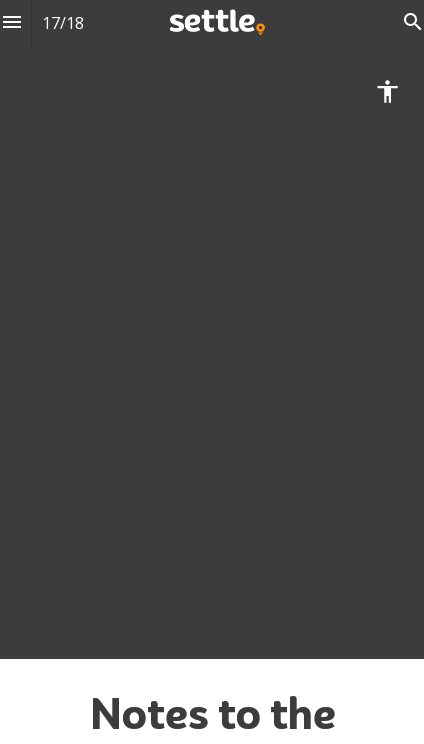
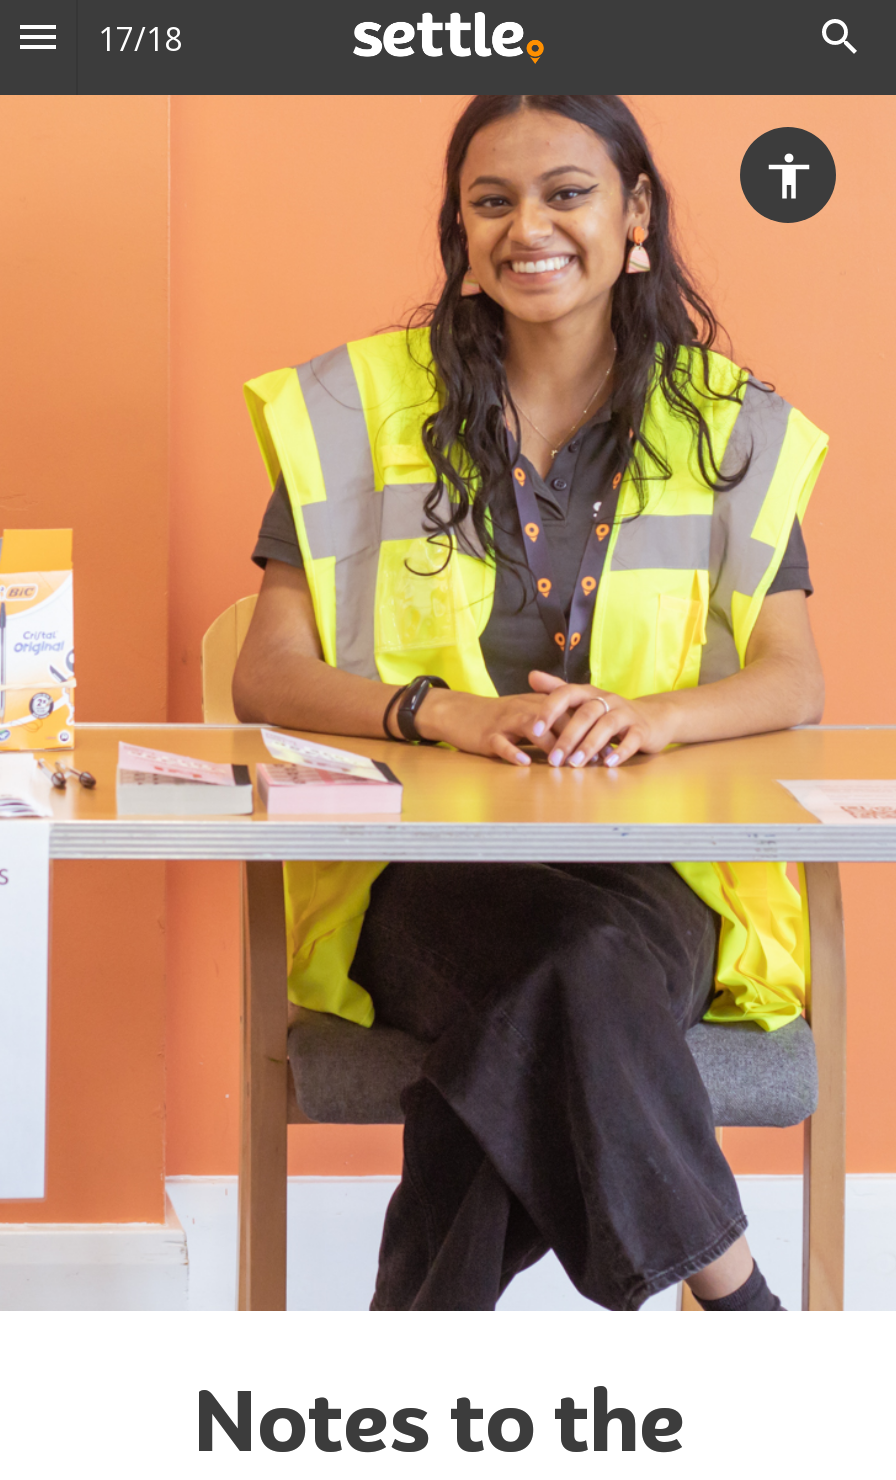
+ [image]
